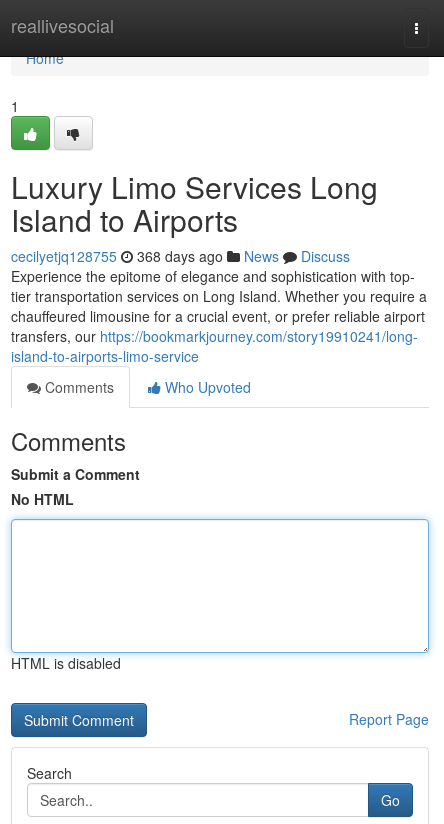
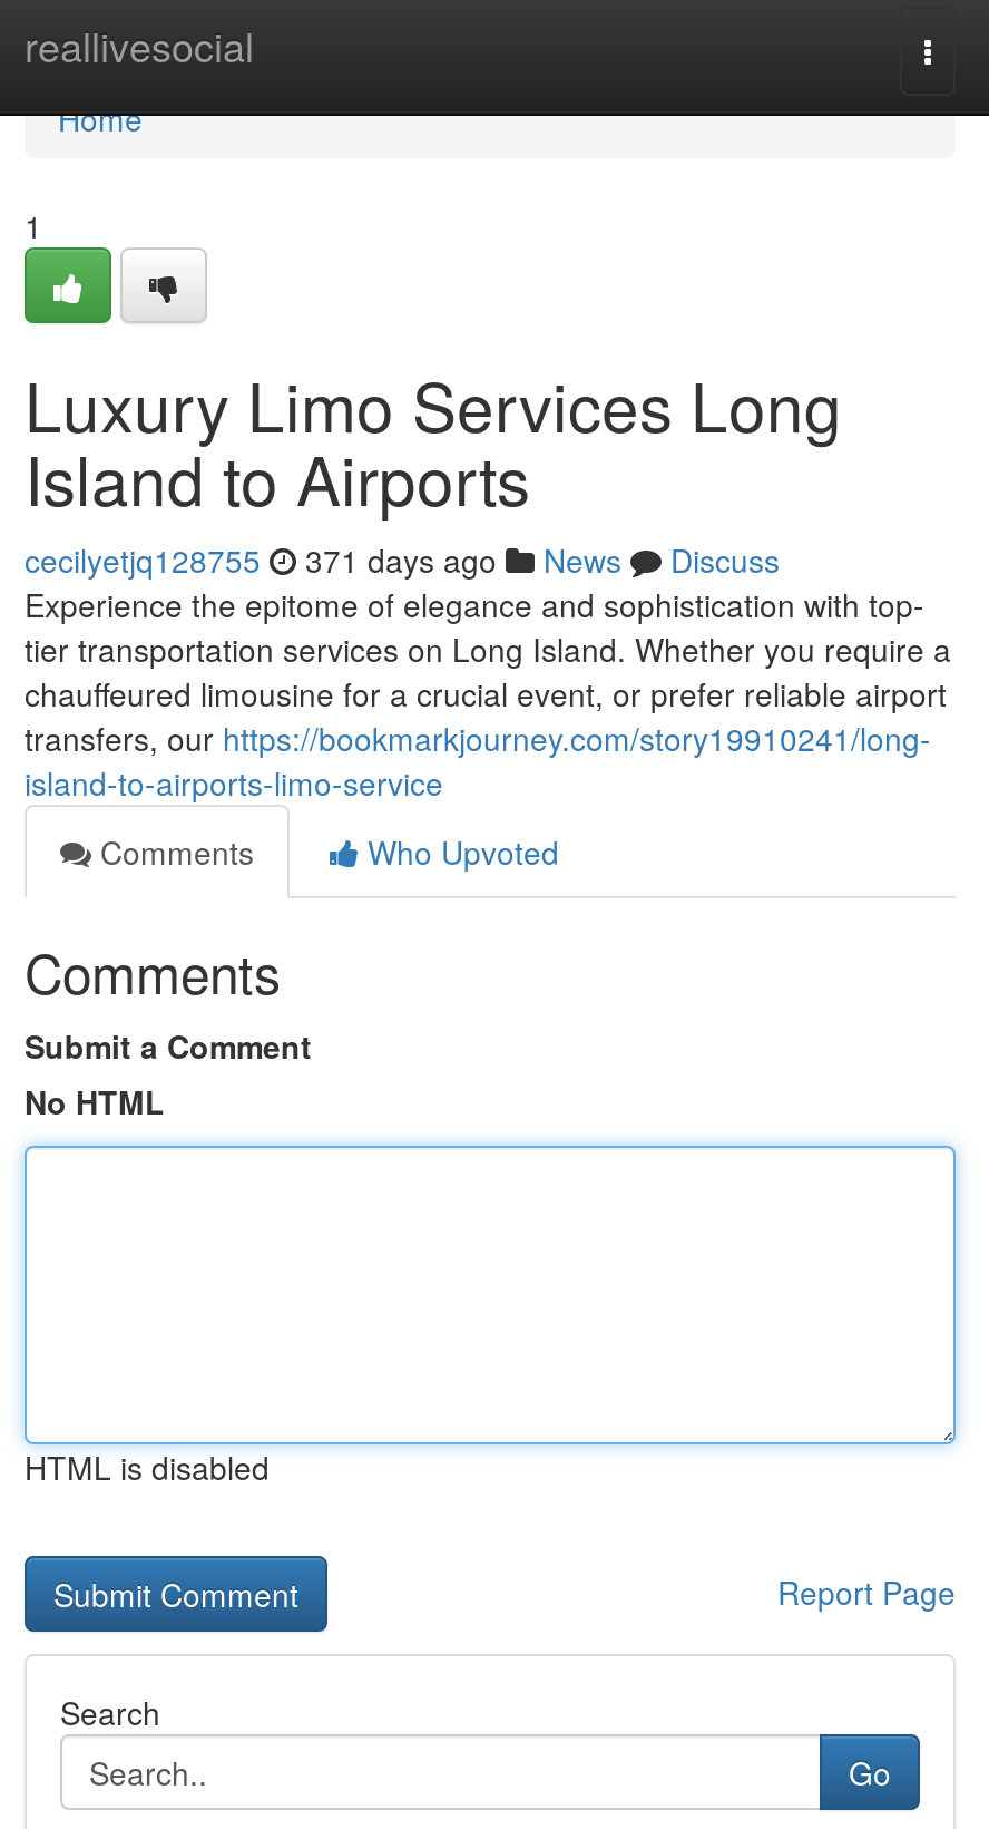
- cecilyetjq128755 368 days ago News Discuss
+ cecilyetjq128755 371 days ago News Discuss
